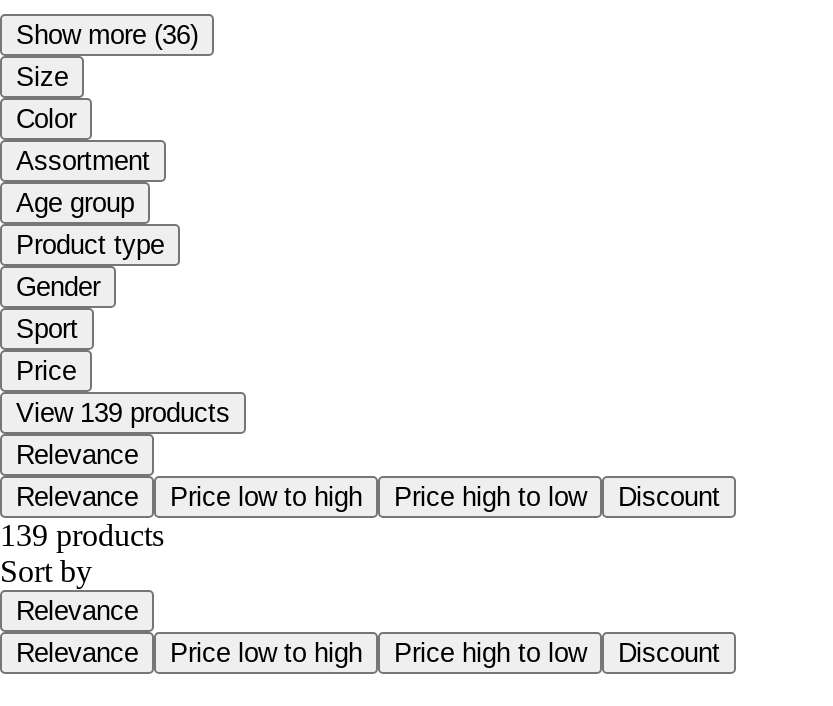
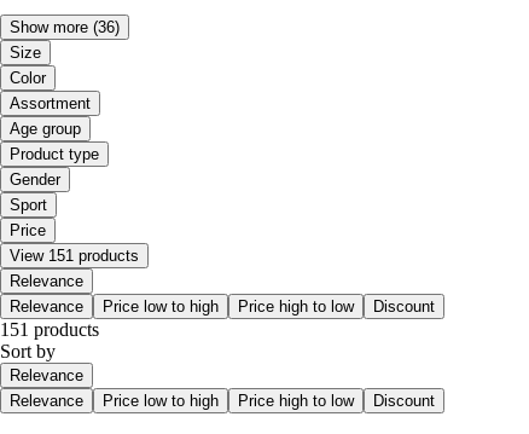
- View 139 products
+ View 151 products

- 139 products
+ 151 products
